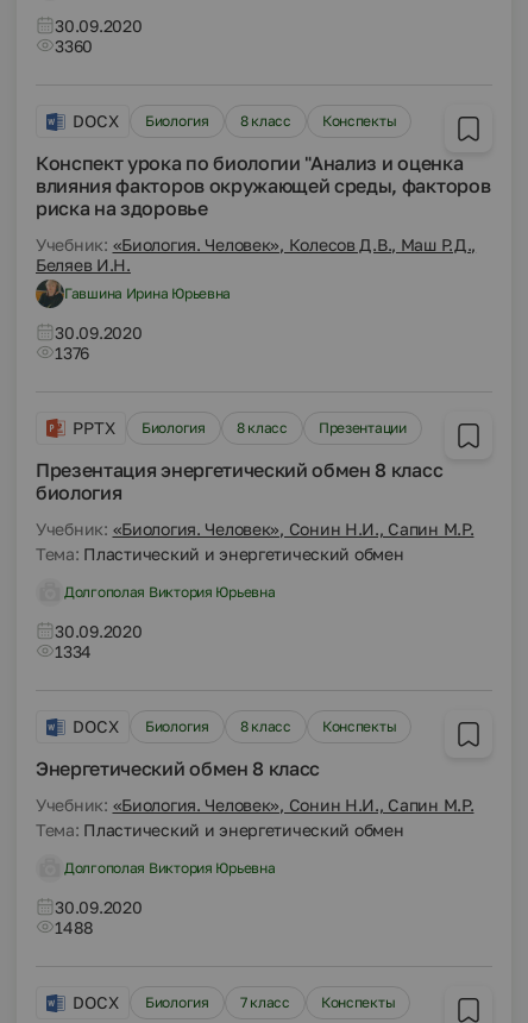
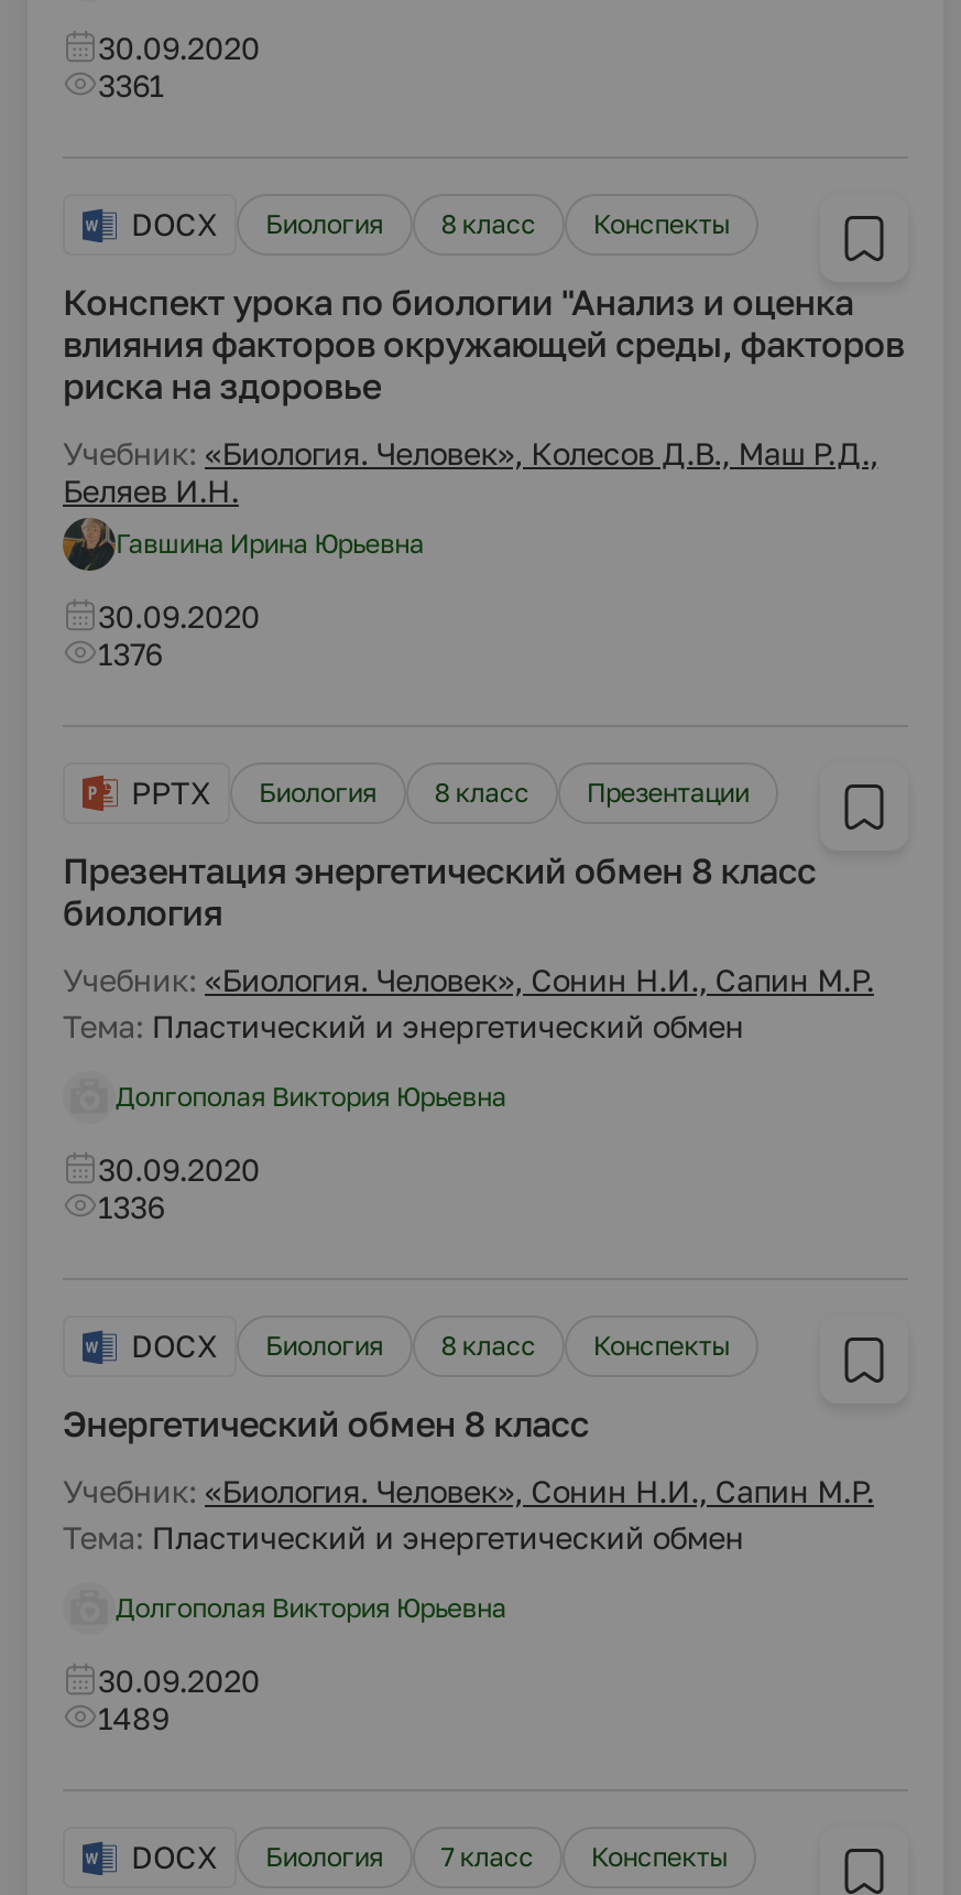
- 3360
+ 3361

- 1334
+ 1336

- 1488
+ 1489
